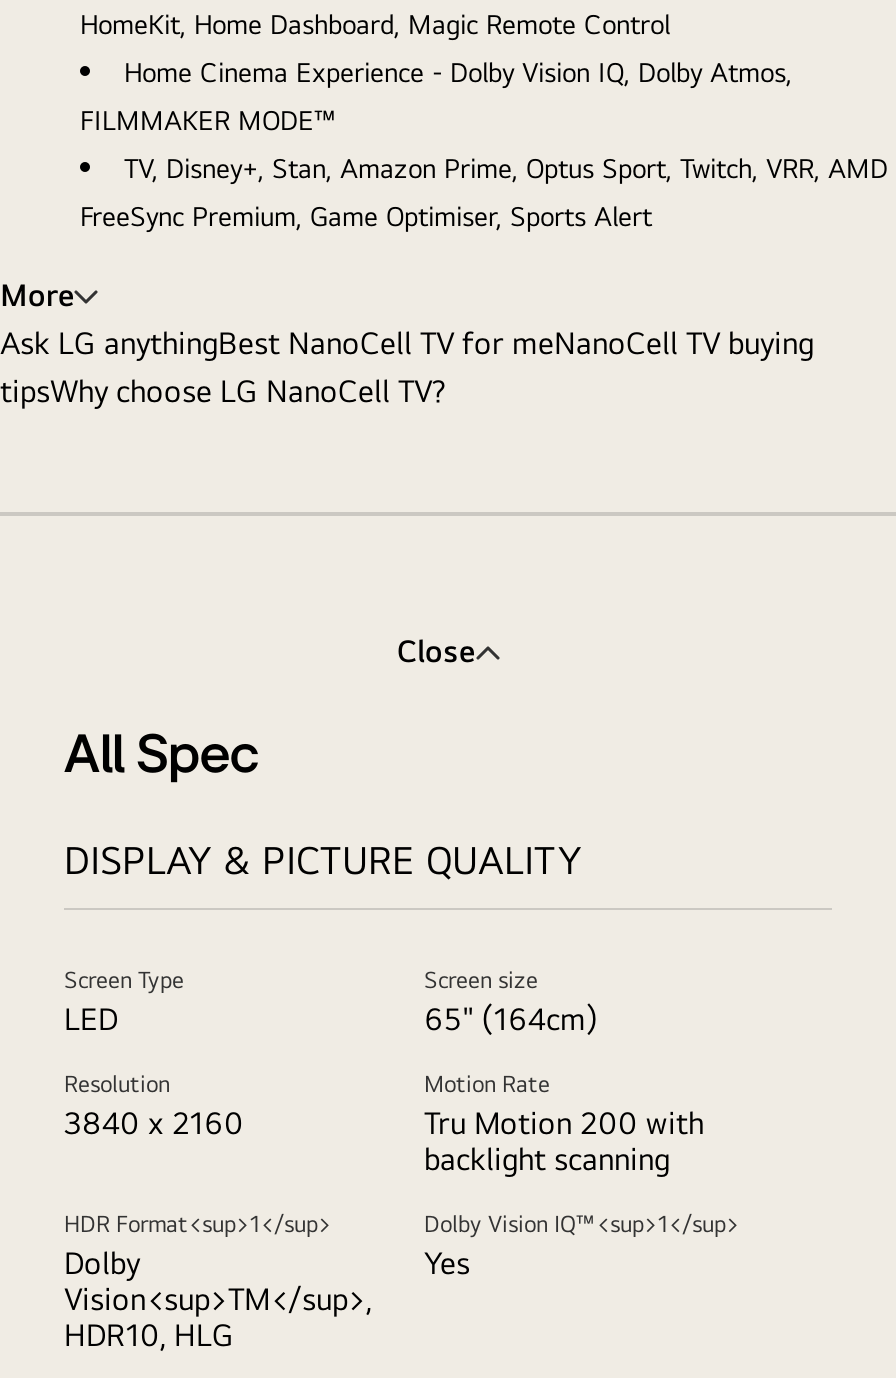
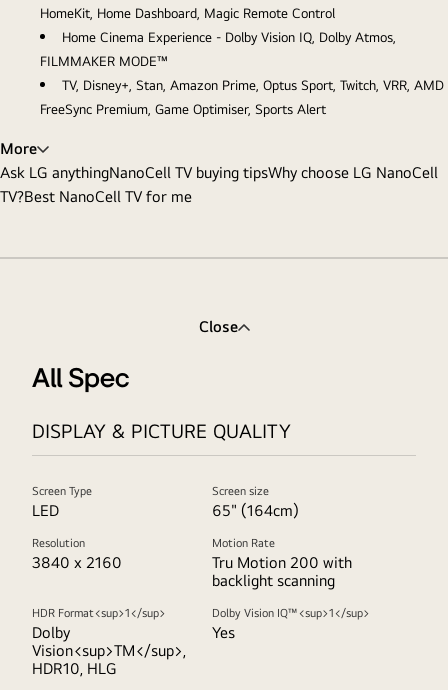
- Ask LG anythingBest NanoCell TV for meNanoCell TV buying
- tipsWhy choose LG NanoCell TV?
+ Ask LG anythingNanoCell TV buying tipsWhy choose LG NanoCell
+ TV?Best NanoCell TV for me
